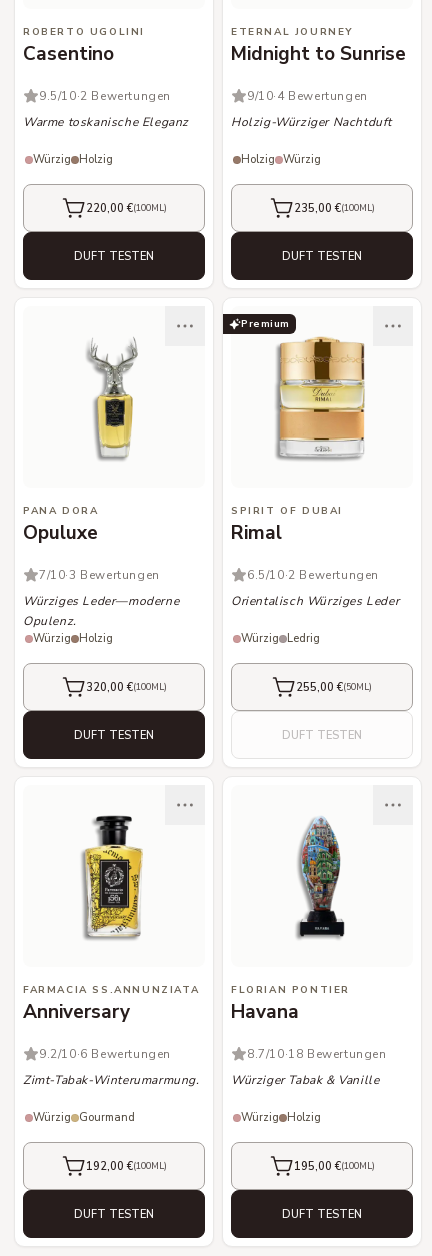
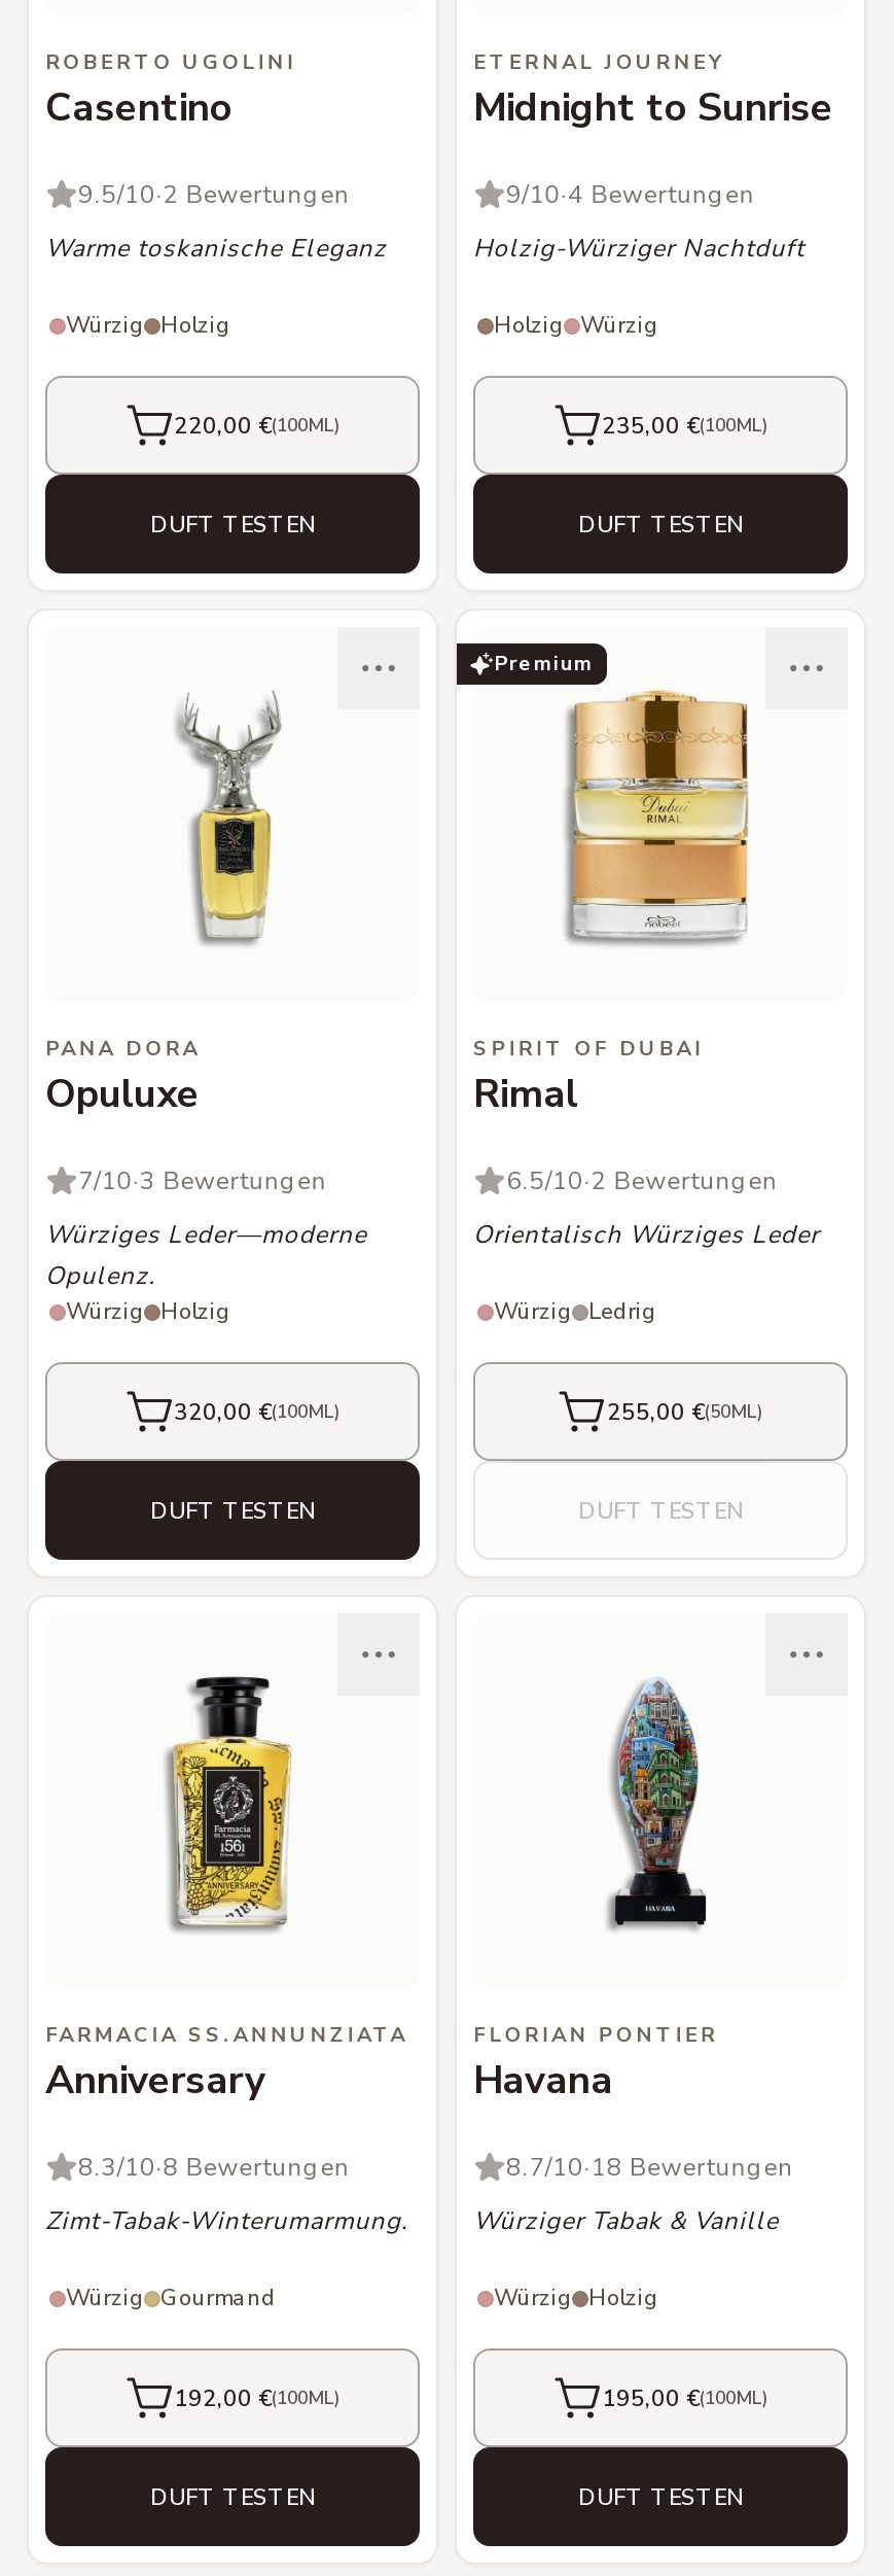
- 9.2/10·6 Bewertungen
+ 8.3/10·8 Bewertungen
